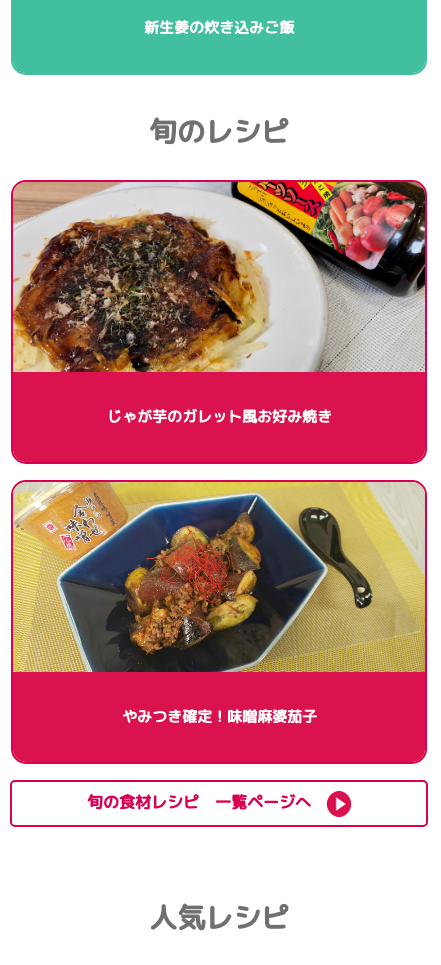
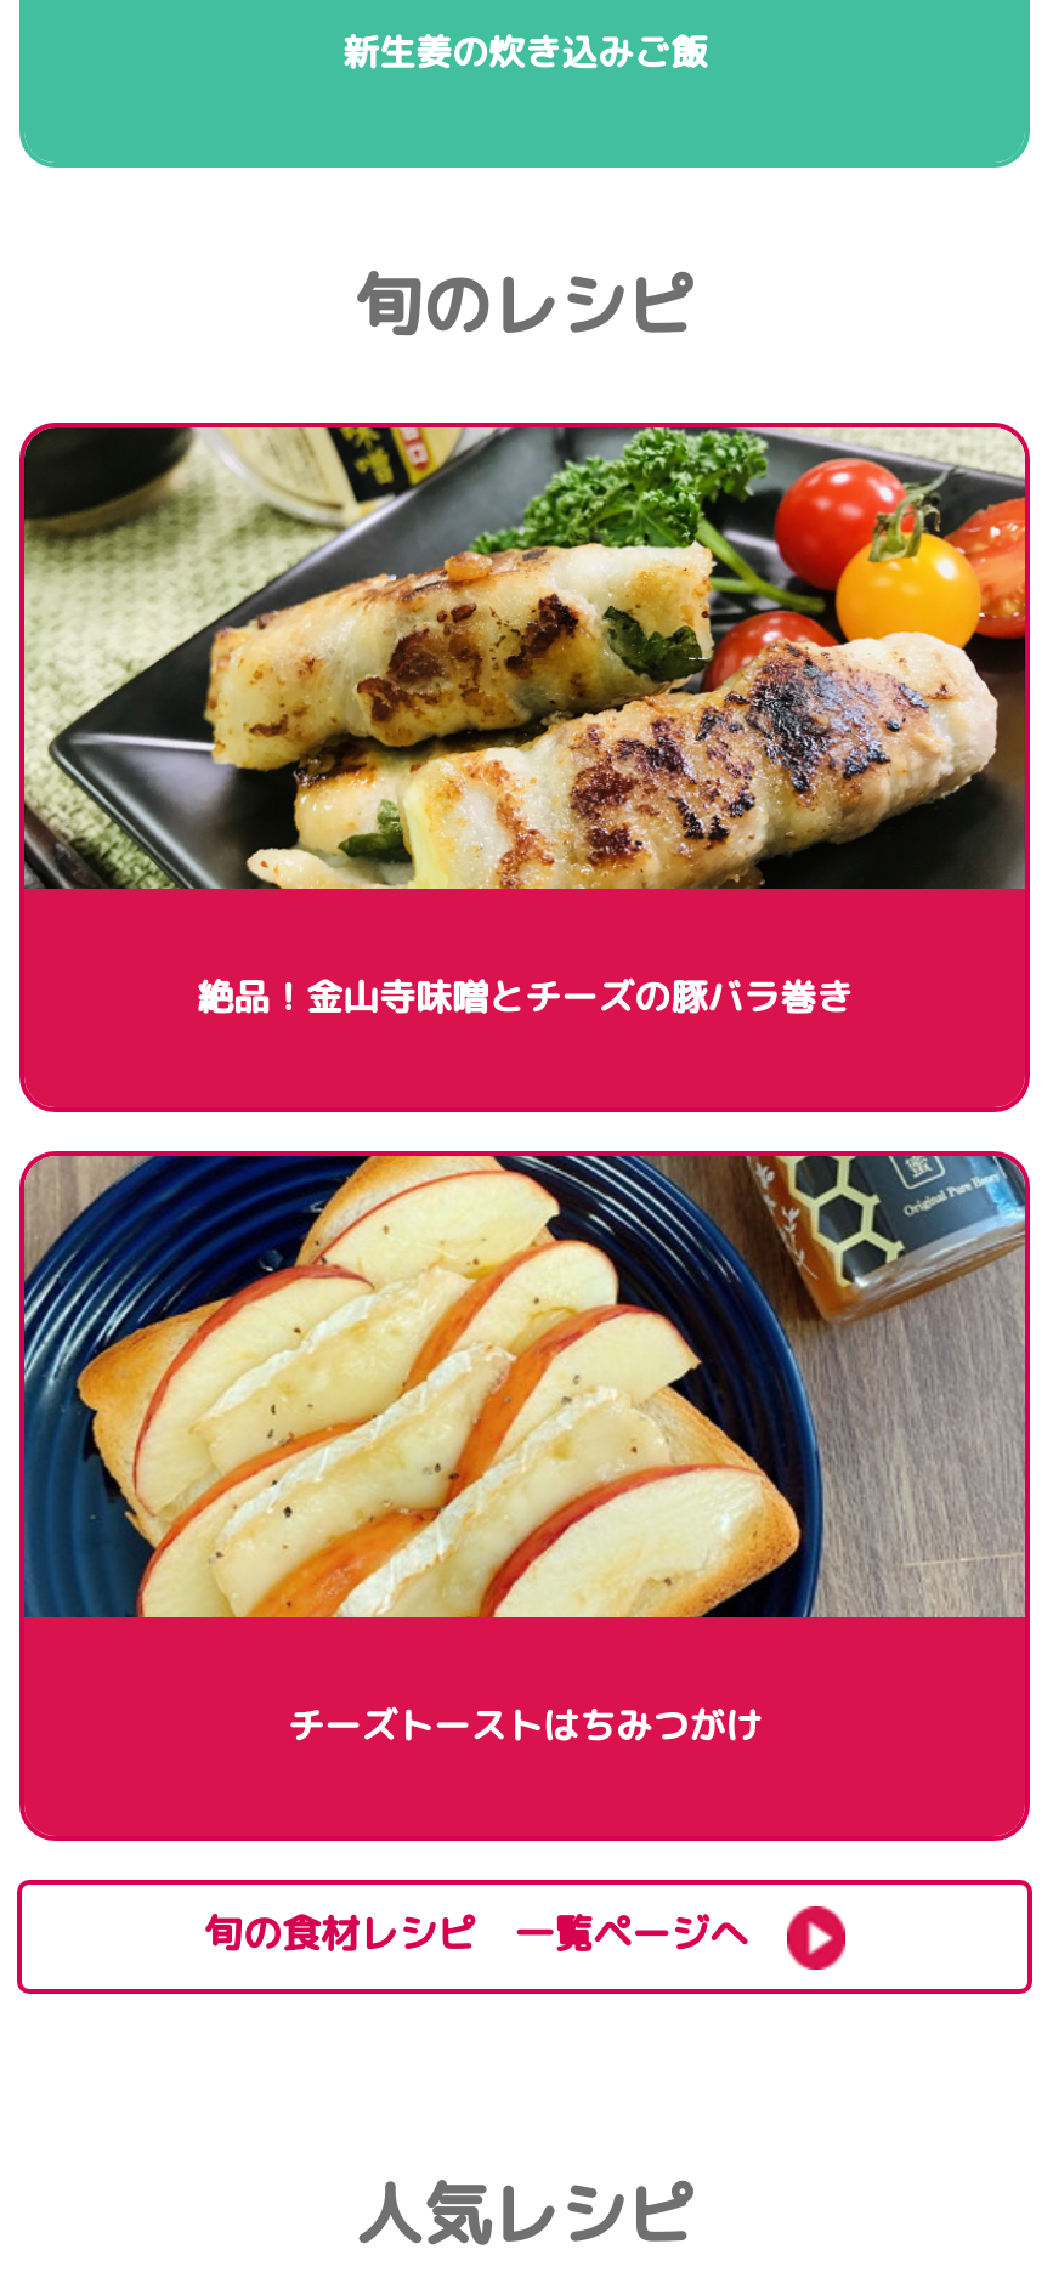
- [image]
- じゃが芋のガレット風お好み焼き
+ [image]
+ 絶品！金山寺味噌とチーズの豚バラ巻き

- [image]
- やみつき確定！味噌麻婆茄子
+ [image]
+ チーズトーストはちみつがけ
